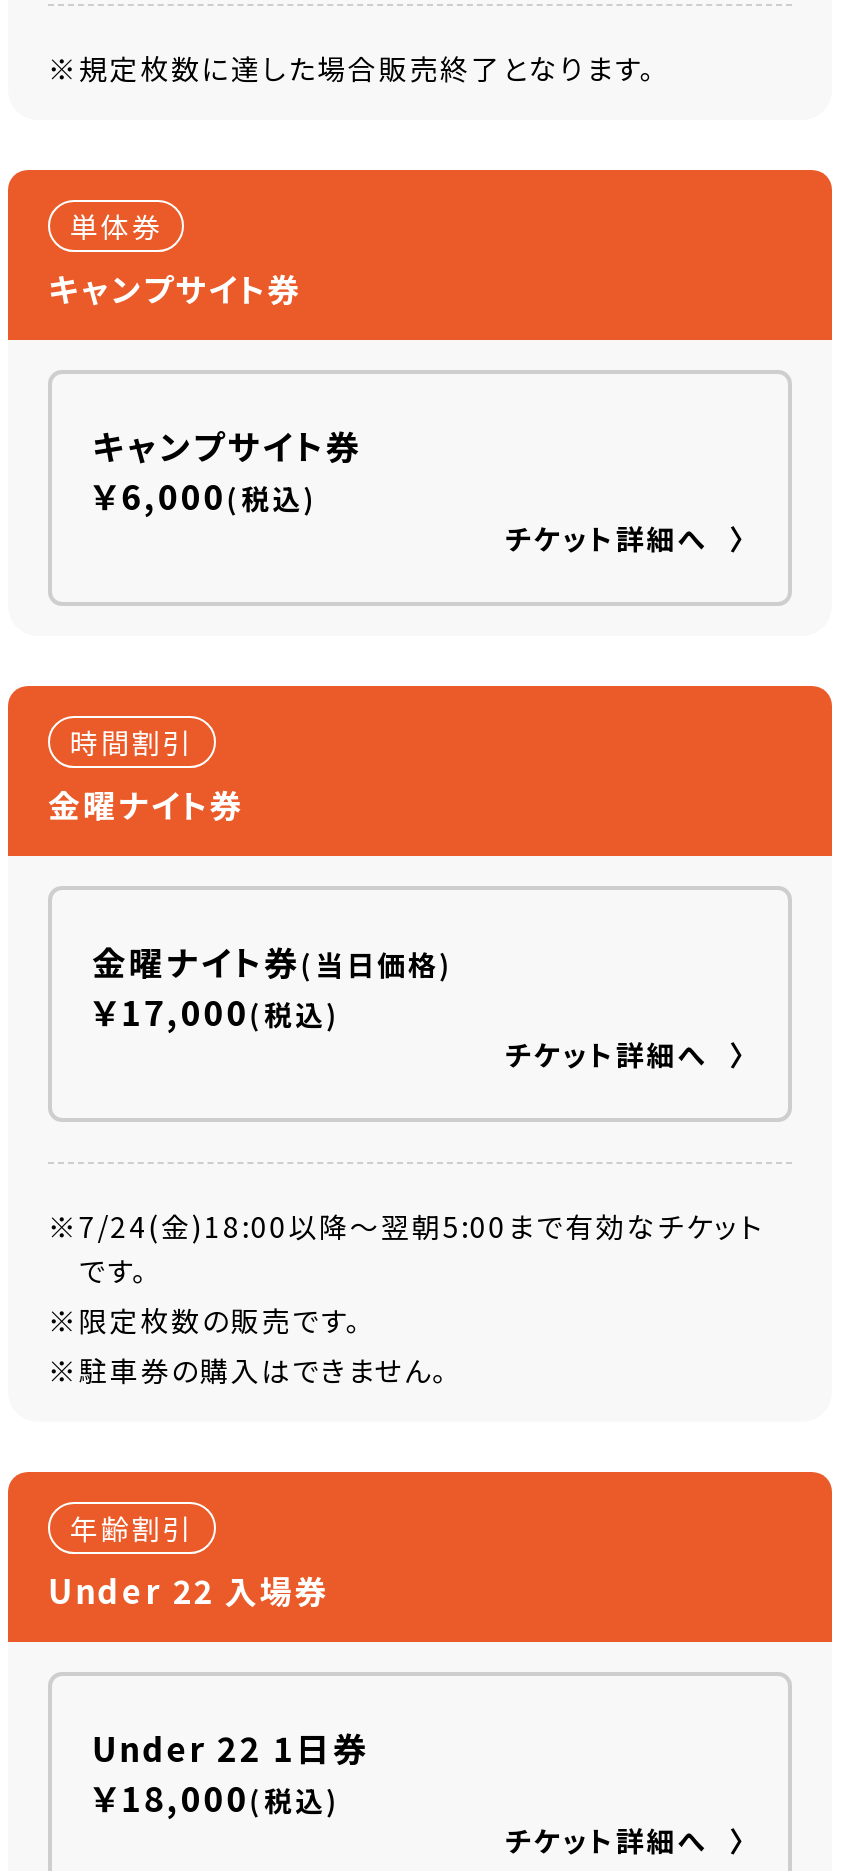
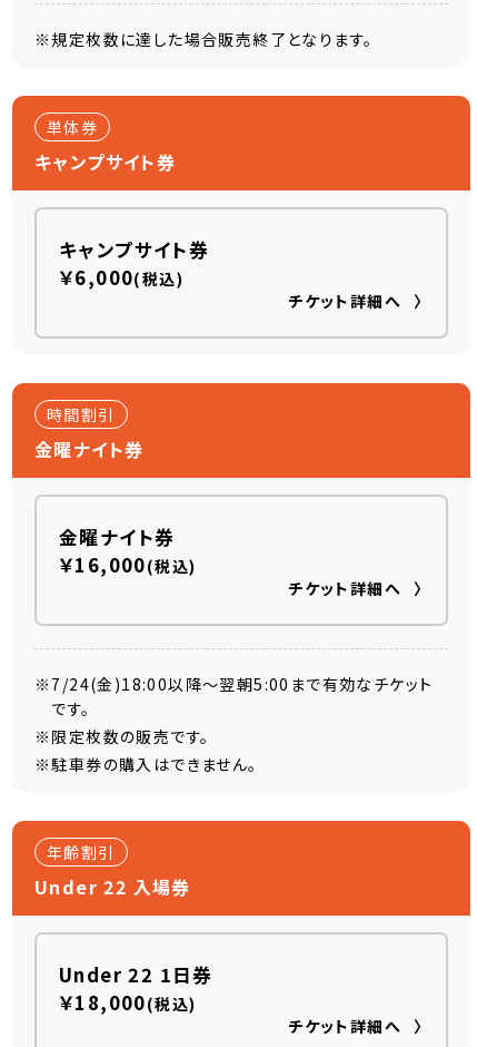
- 金曜ナイト券(当日価格)
- ￥17,000(税込)
+ 金曜ナイト券
+ ￥16,000(税込)
